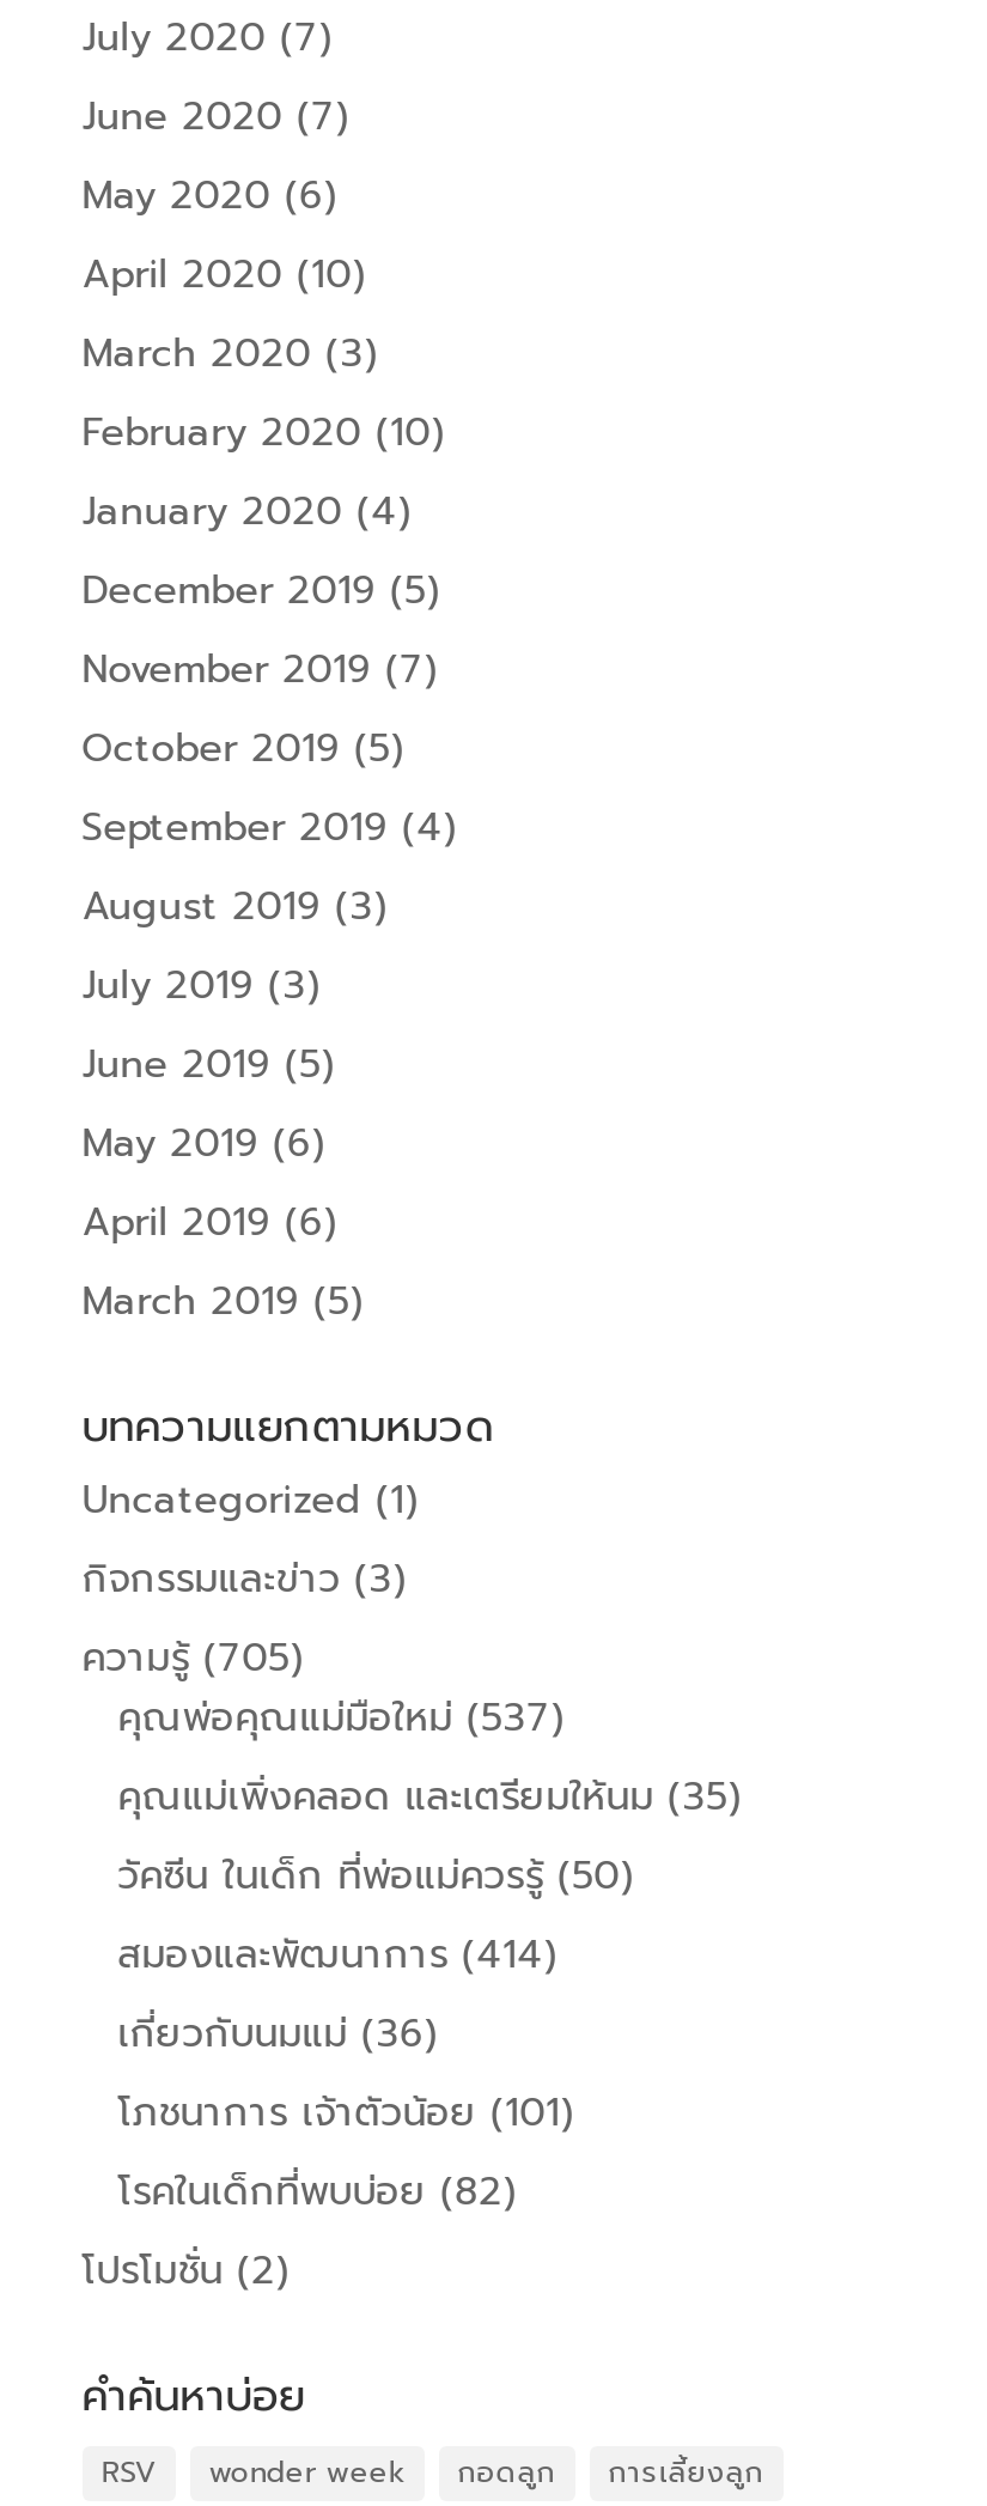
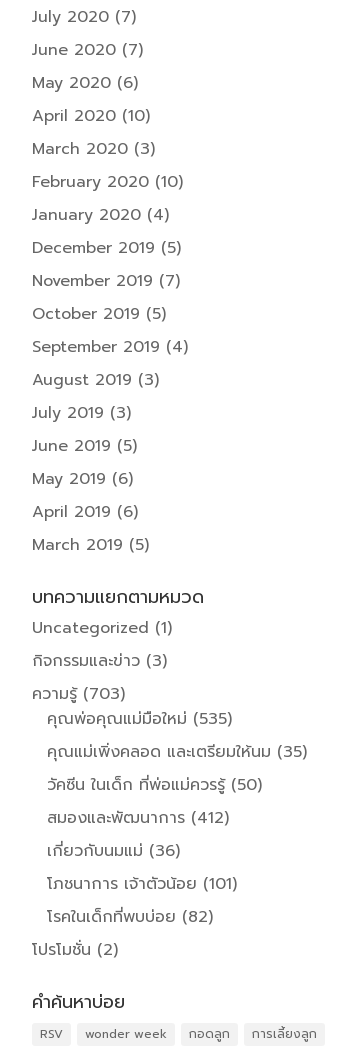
- ความรู้(705)
+ ความรู้(703)

- คุณพ่อคุณแม่มือใหม่(537)
+ คุณพ่อคุณแม่มือใหม่(535)

- สมองและพัฒนาการ(414)
+ สมองและพัฒนาการ(412)
